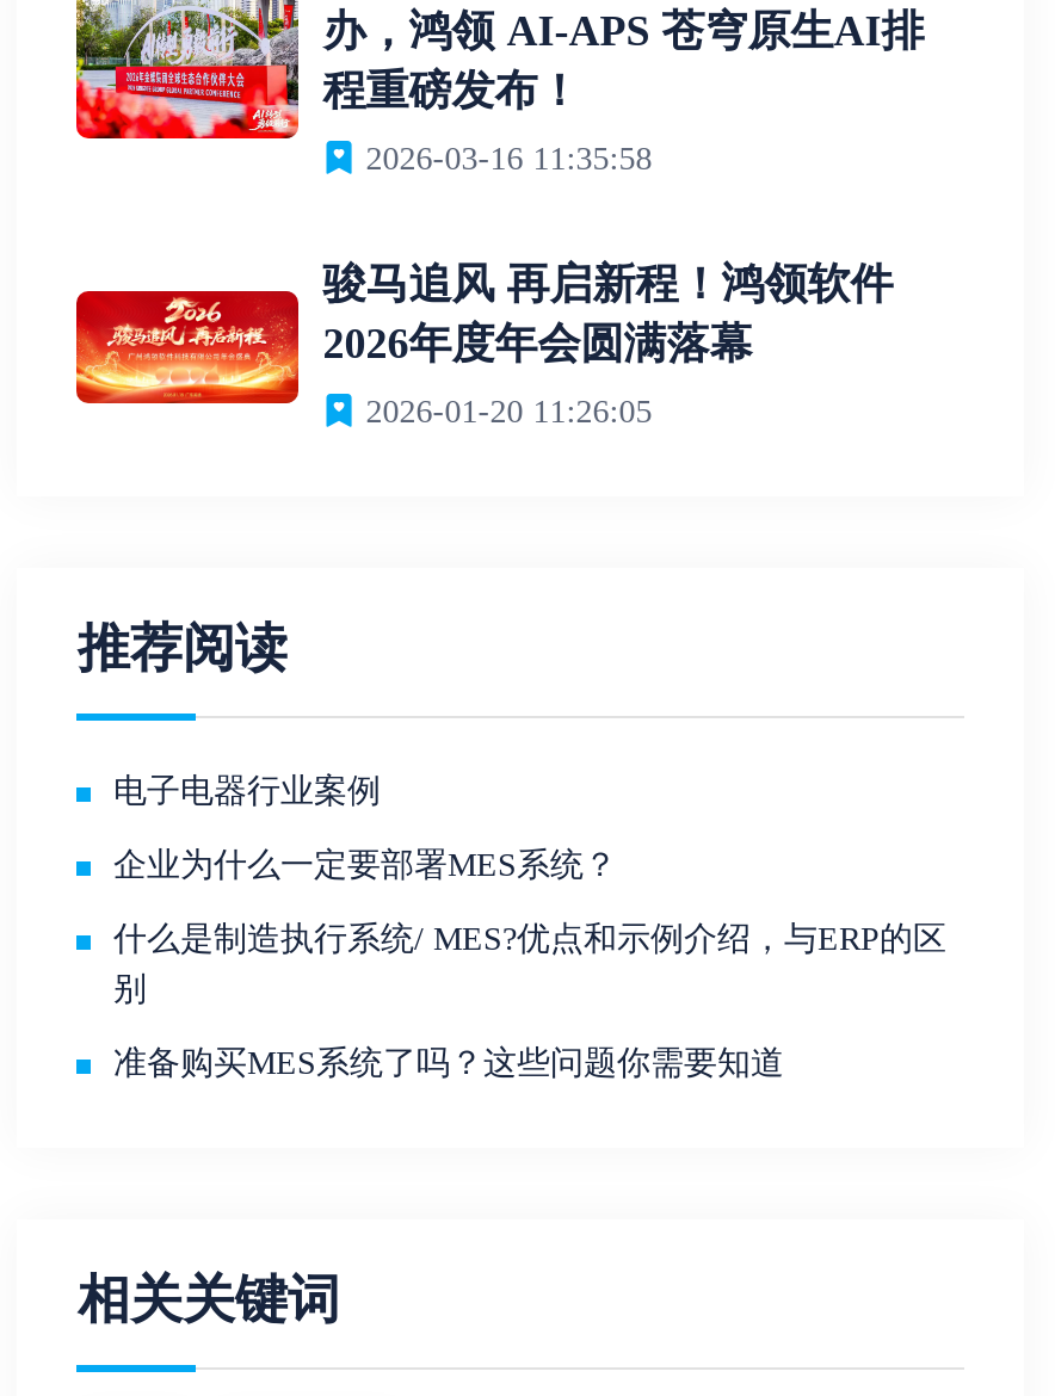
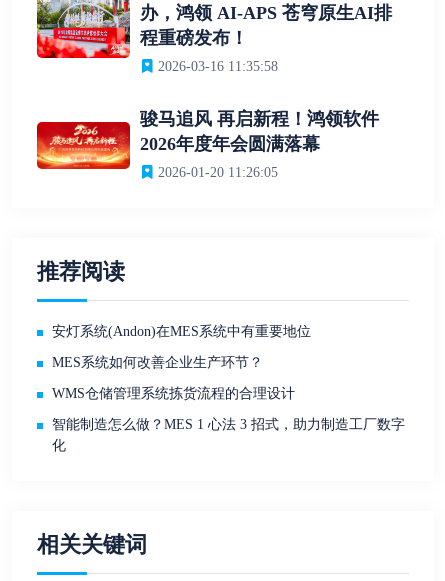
- 电子电器行业案例
+ 安灯系统(Andon)在MES系统中有重要地位

- 企业为什么一定要部署MES系统？
+ MES系统如何改善企业生产环节？

- 什么是制造执行系统/ MES?优点和示例介绍，与ERP的区
- 别
+ WMS仓储管理系统拣货流程的合理设计

- 准备购买MES系统了吗？这些问题你需要知道
+ 智能制造怎么做？MES 1 心法 3 招式，助力制造工厂数字
+ 化
